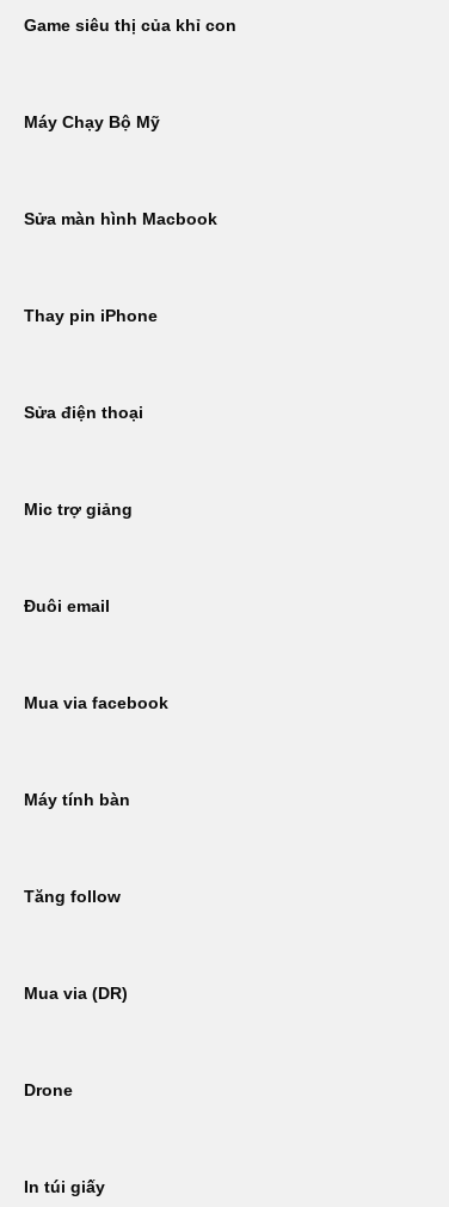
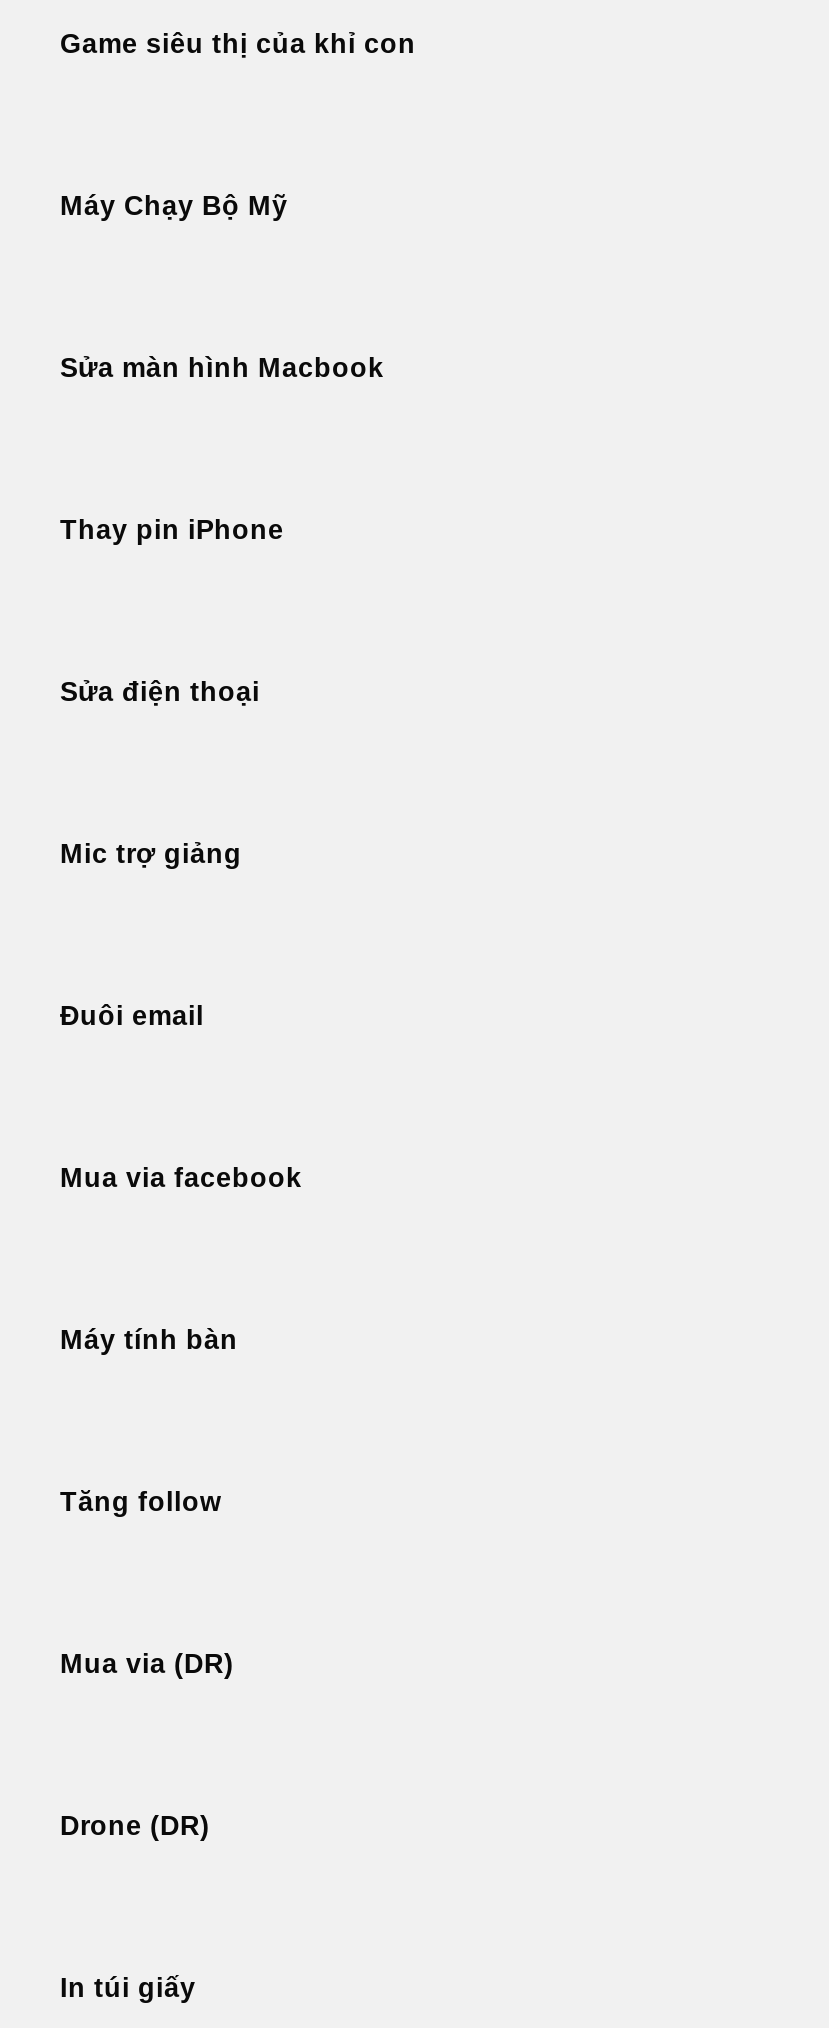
- Drone
+ Drone (DR)
